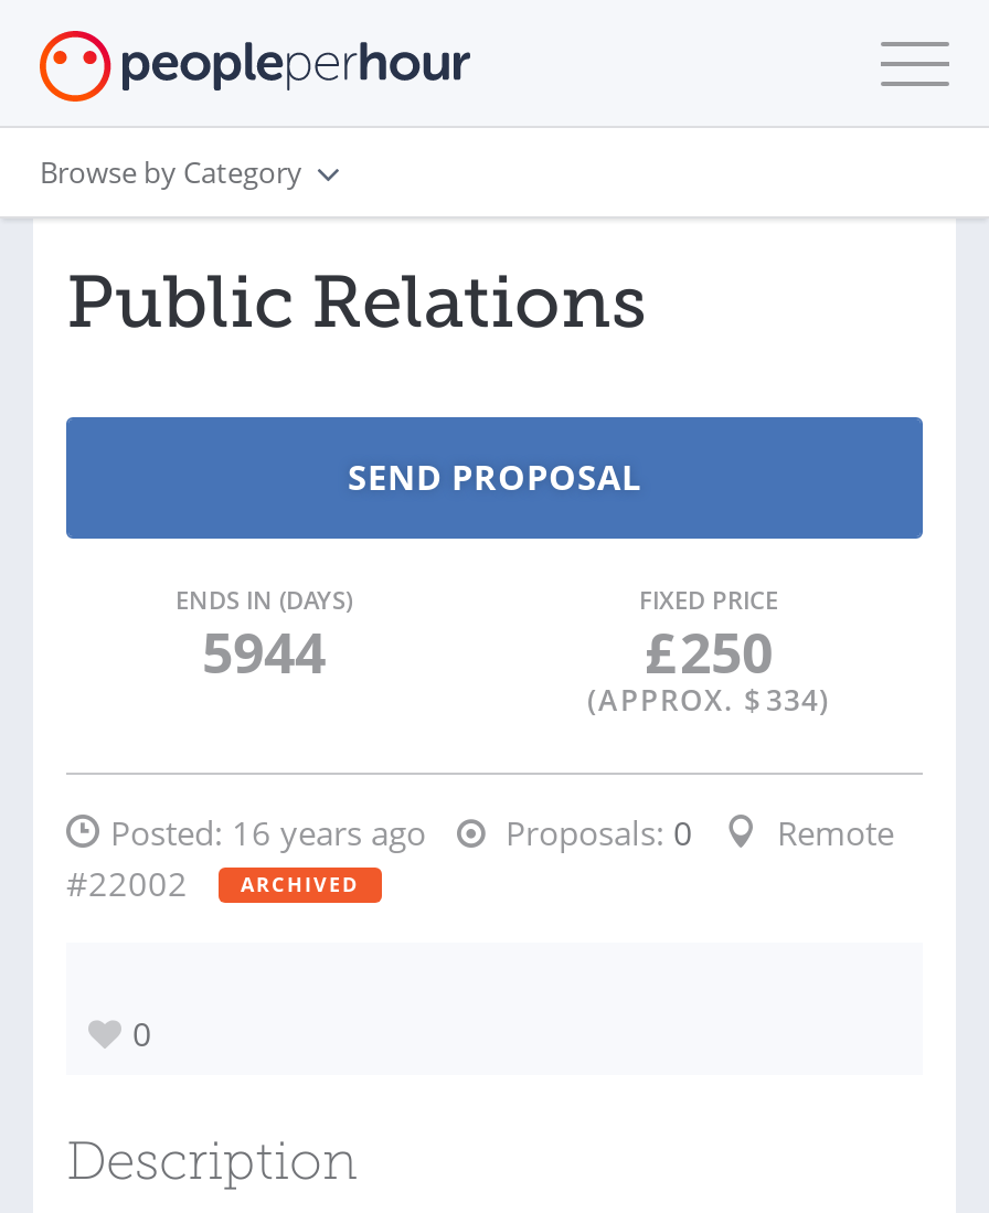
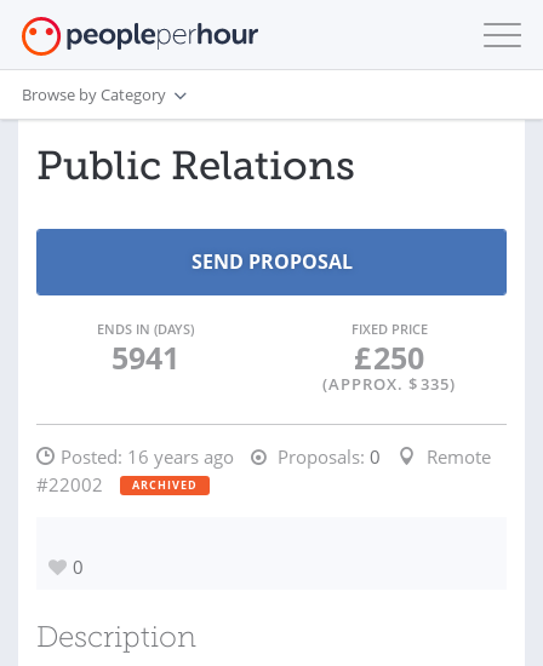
- 5944
+ 5941

- (APPROX. $ 334)
+ (APPROX. $ 335)
